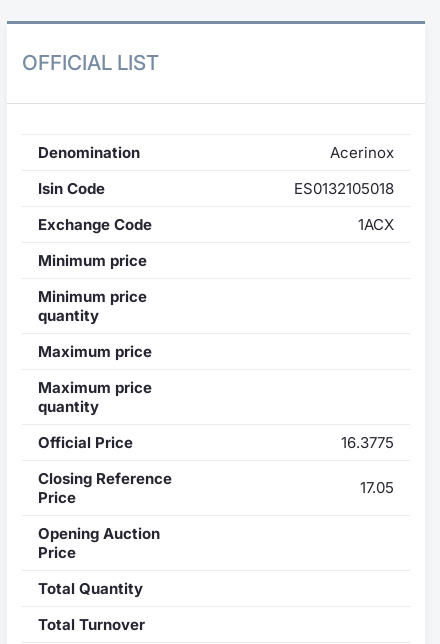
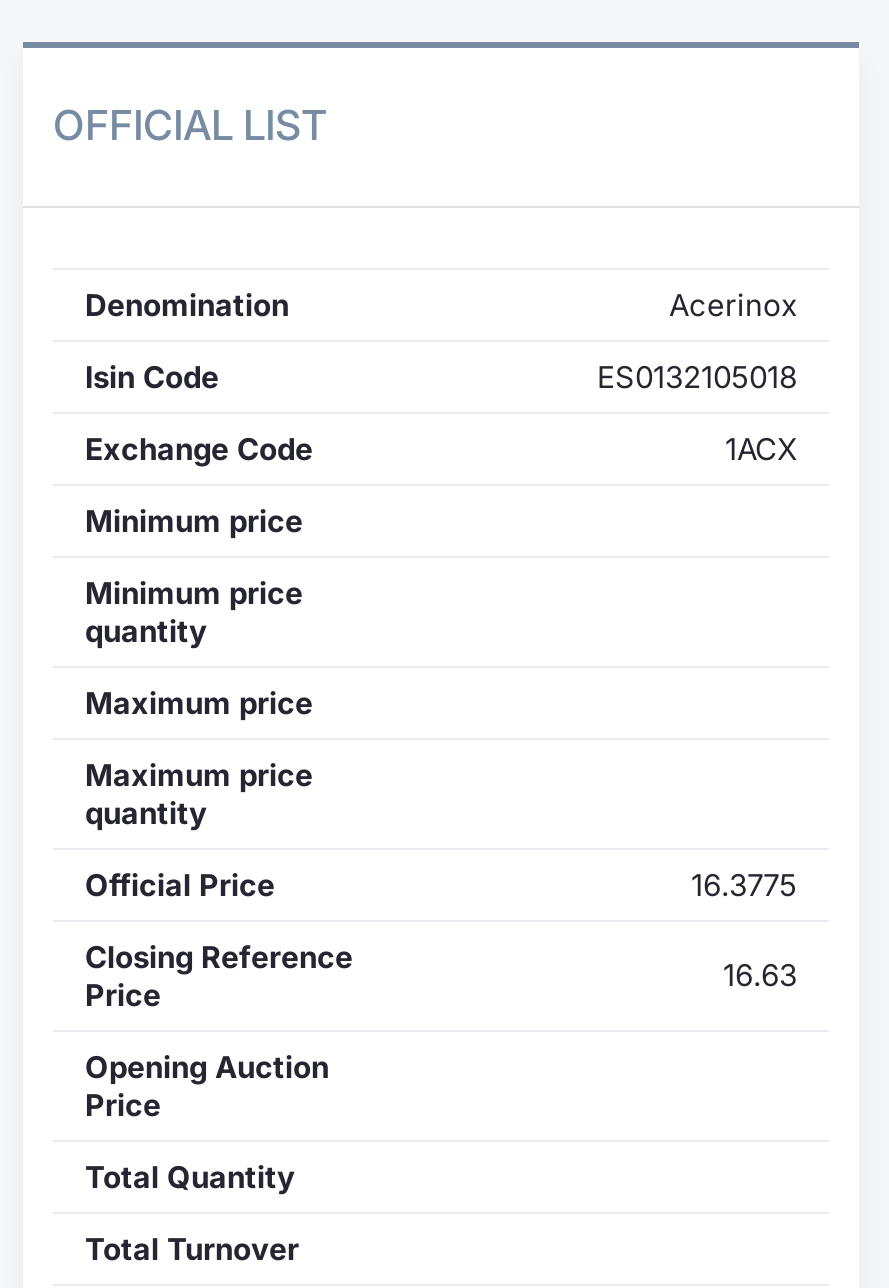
- 17.05
+ 16.63
